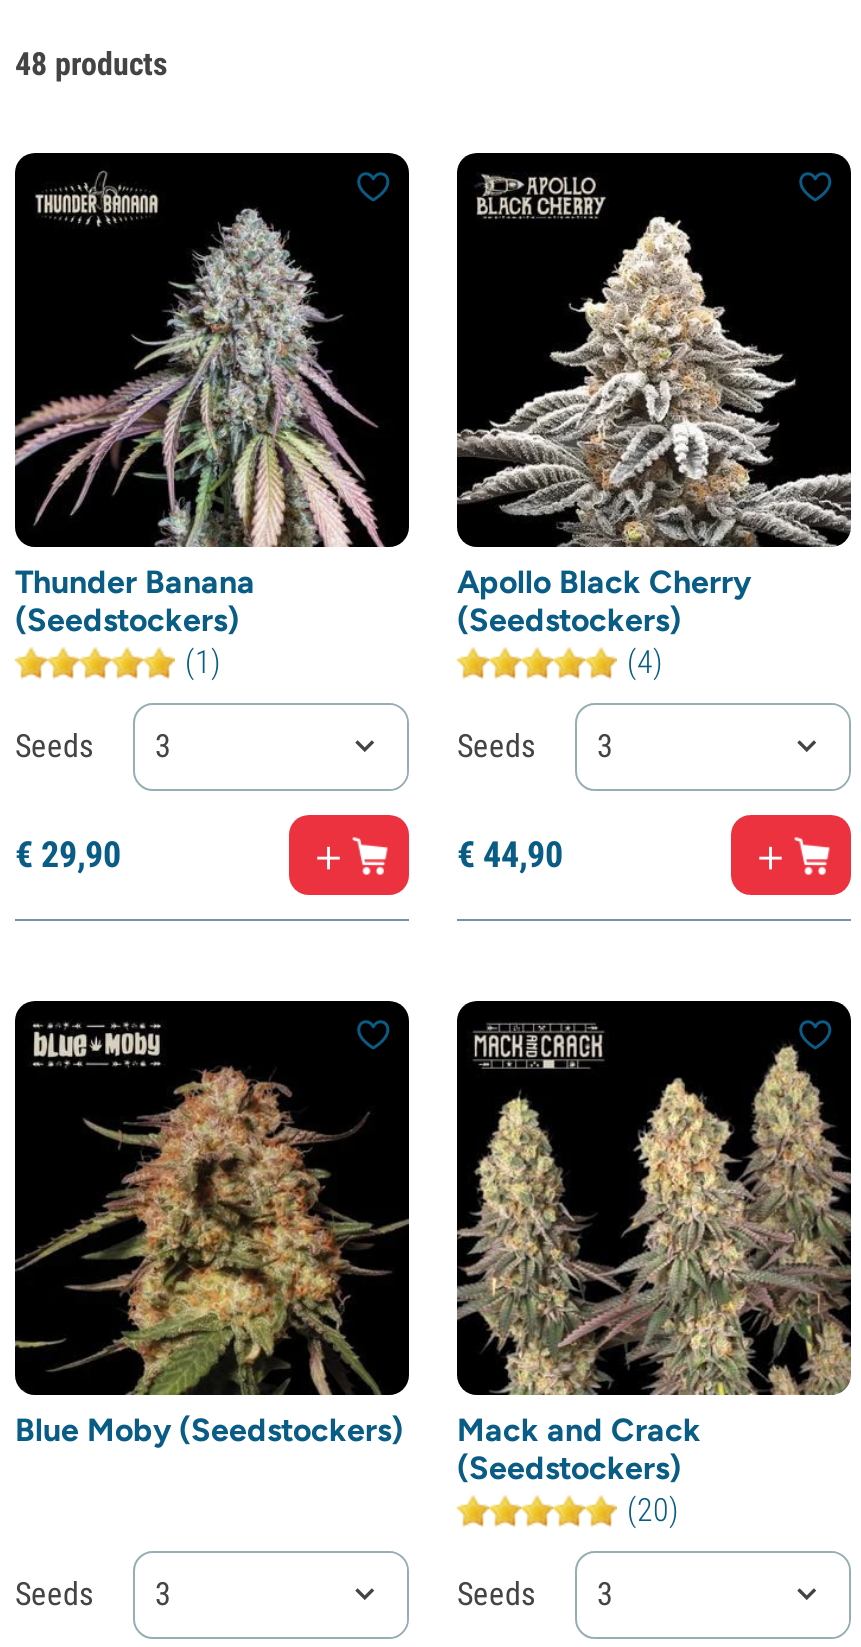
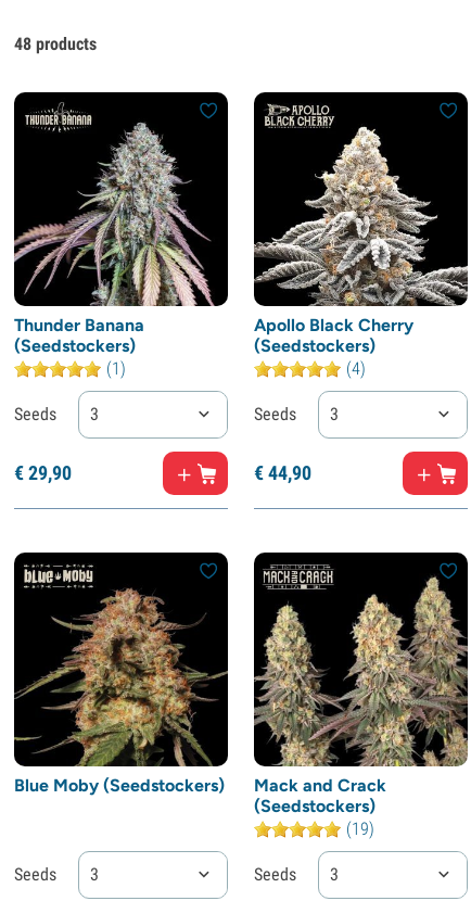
- (20)
+ (19)
